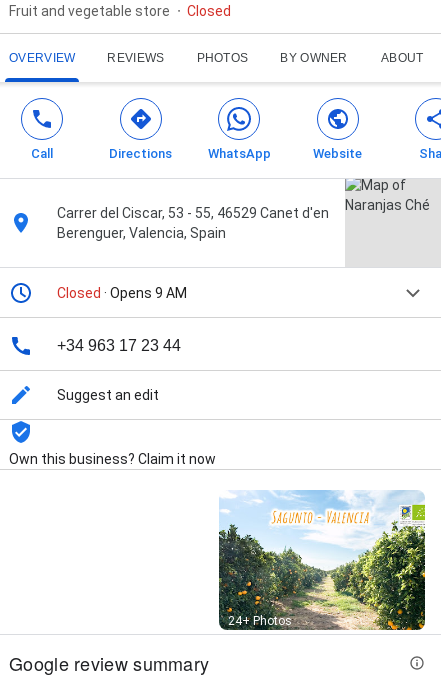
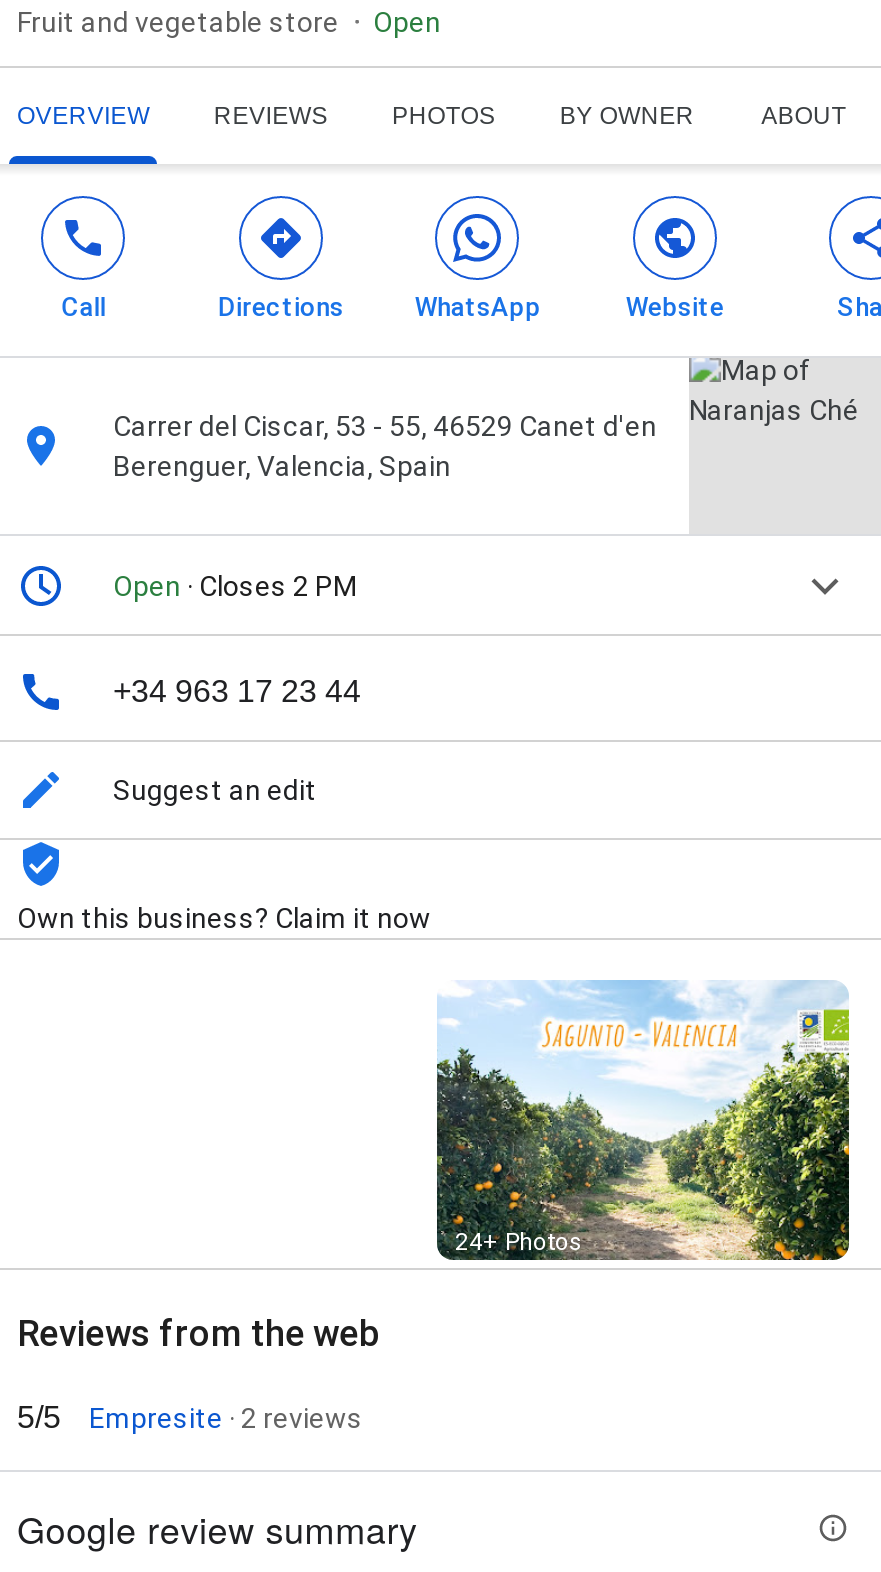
- Closed
+ Open

- Closed · Opens 9 AM
+ Open · Closes 2 PM

+ Reviews from the web
+ 5/5
+ Empresite · 2 reviews
